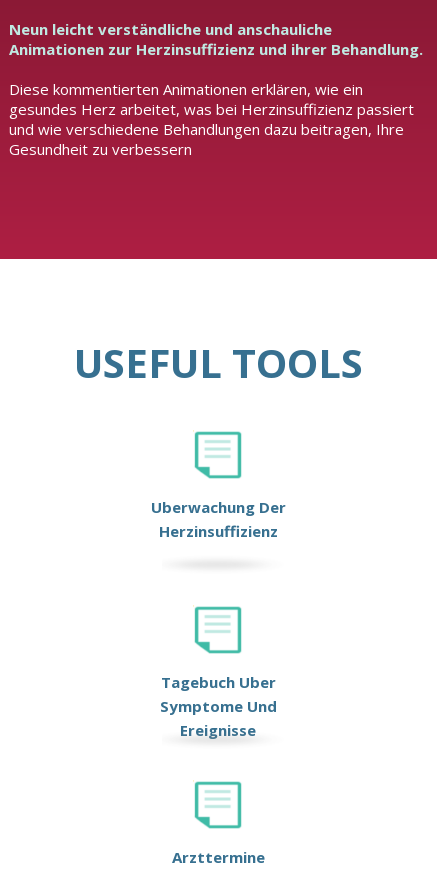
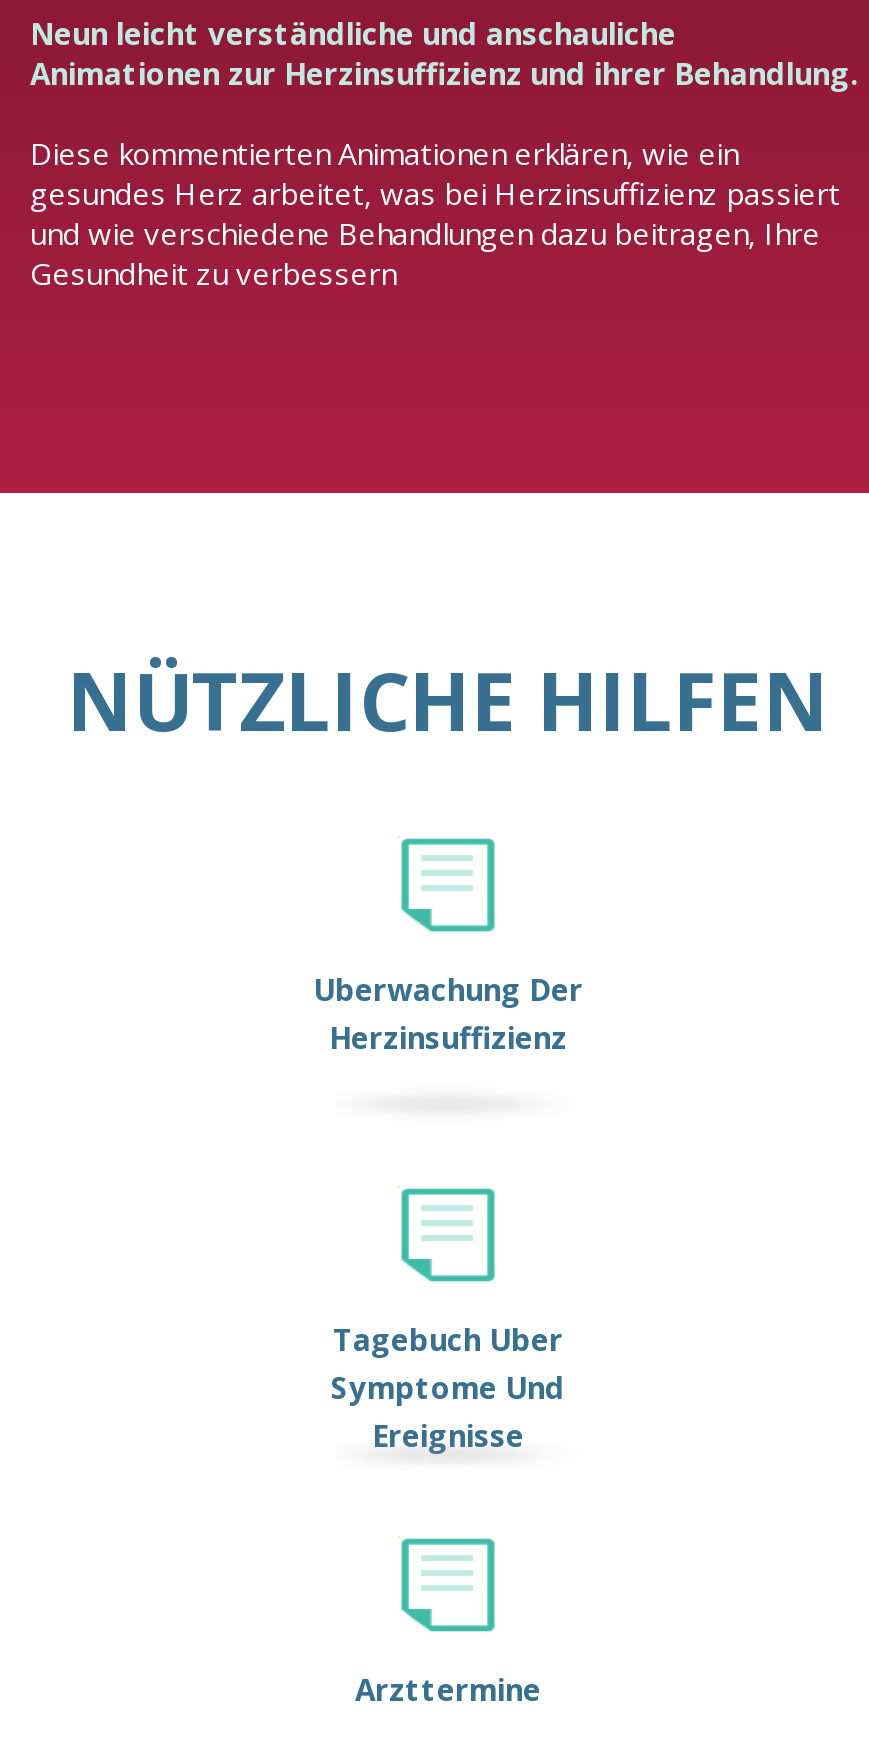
- USEFUL TOOLS
+ NÜTZLICHE HILFEN
